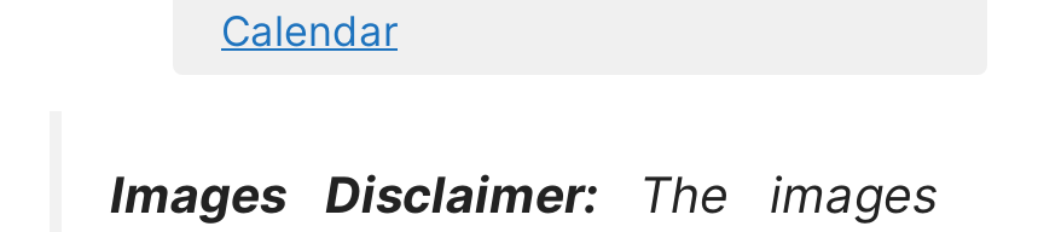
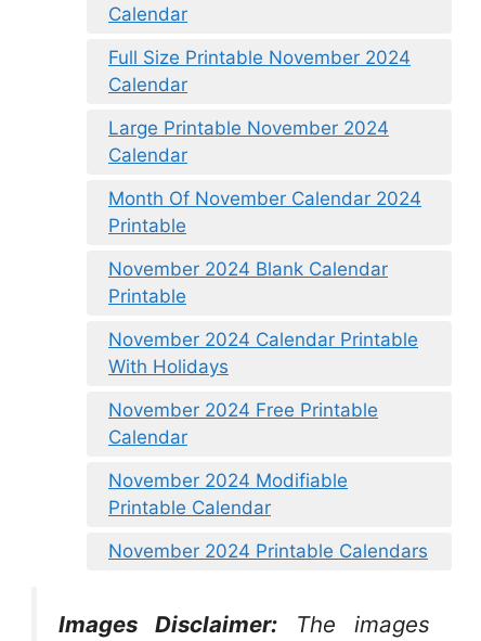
+ Full Size Printable November 2024
+ Calendar
+ Large Printable November 2024
+ Calendar
+ Month Of November Calendar 2024
+ Printable
+ November 2024 Blank Calendar
+ Printable
+ November 2024 Calendar Printable
+ With Holidays
+ November 2024 Free Printable
+ Calendar
+ November 2024 Modifiable
+ Printable Calendar
+ November 2024 Printable Calendars
